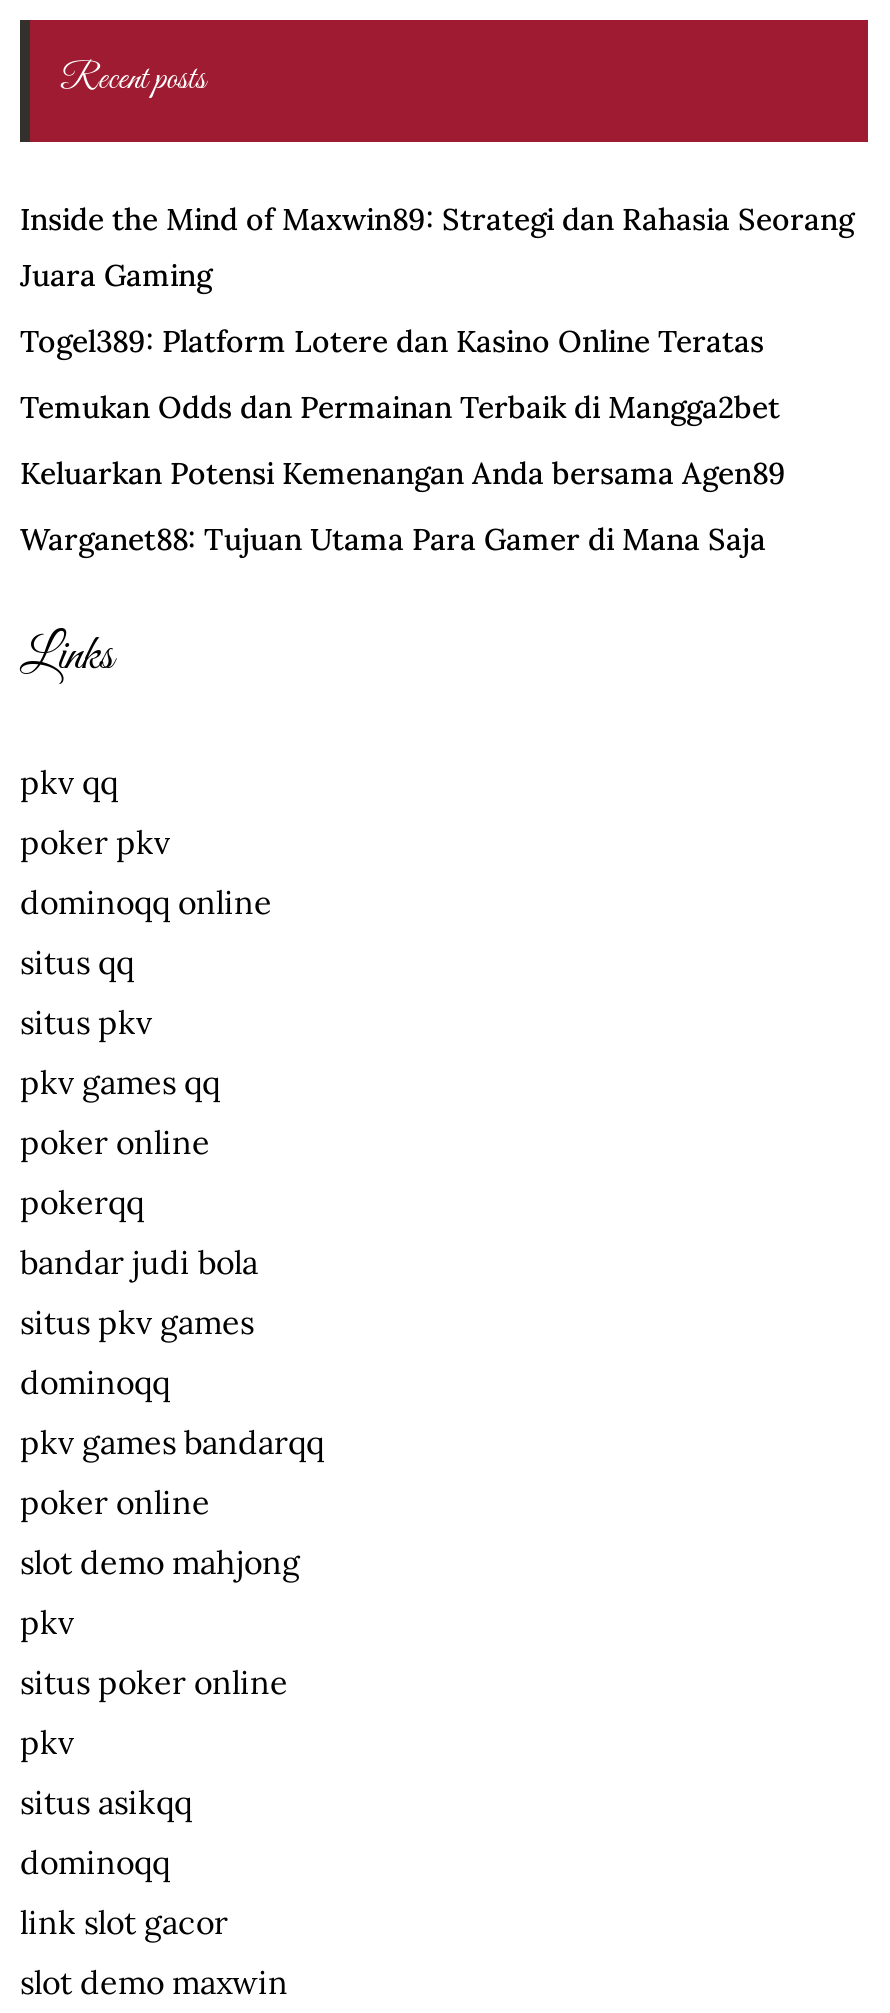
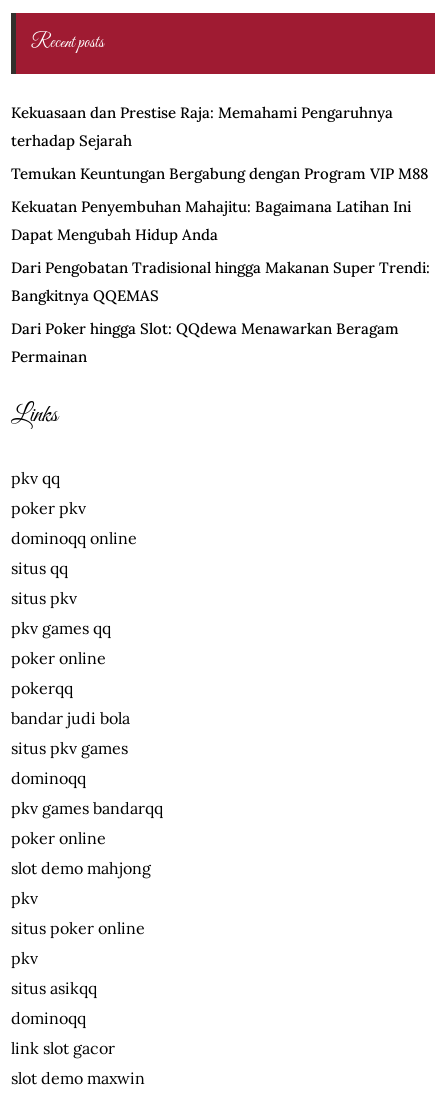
- Inside the Mind of Maxwin89: Strategi dan Rahasia Seorang
- Juara Gaming
- Togel389: Platform Lotere dan Kasino Online Teratas
- Temukan Odds dan Permainan Terbaik di Mangga2bet
- Keluarkan Potensi Kemenangan Anda bersama Agen89
- Warganet88: Tujuan Utama Para Gamer di Mana Saja
+ Kekuasaan dan Prestise Raja: Memahami Pengaruhnya
+ terhadap Sejarah
+ Temukan Keuntungan Bergabung dengan Program VIP M88
+ Kekuatan Penyembuhan Mahajitu: Bagaimana Latihan Ini
+ Dapat Mengubah Hidup Anda
+ Dari Pengobatan Tradisional hingga Makanan Super Trendi:
+ Bangkitnya QQEMAS
+ Dari Poker hingga Slot: QQdewa Menawarkan Beragam
+ Permainan
